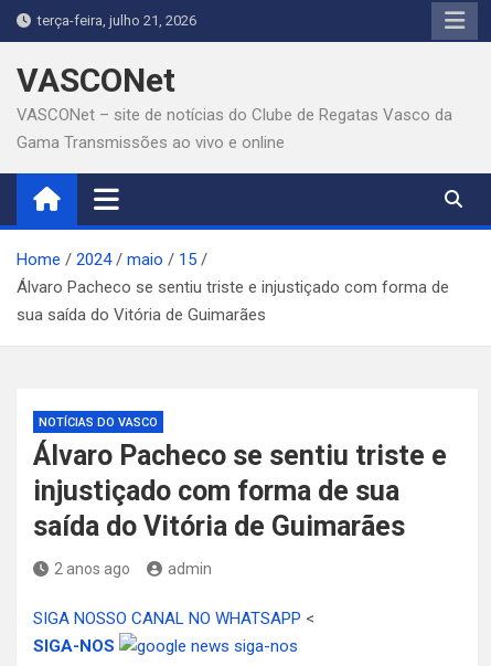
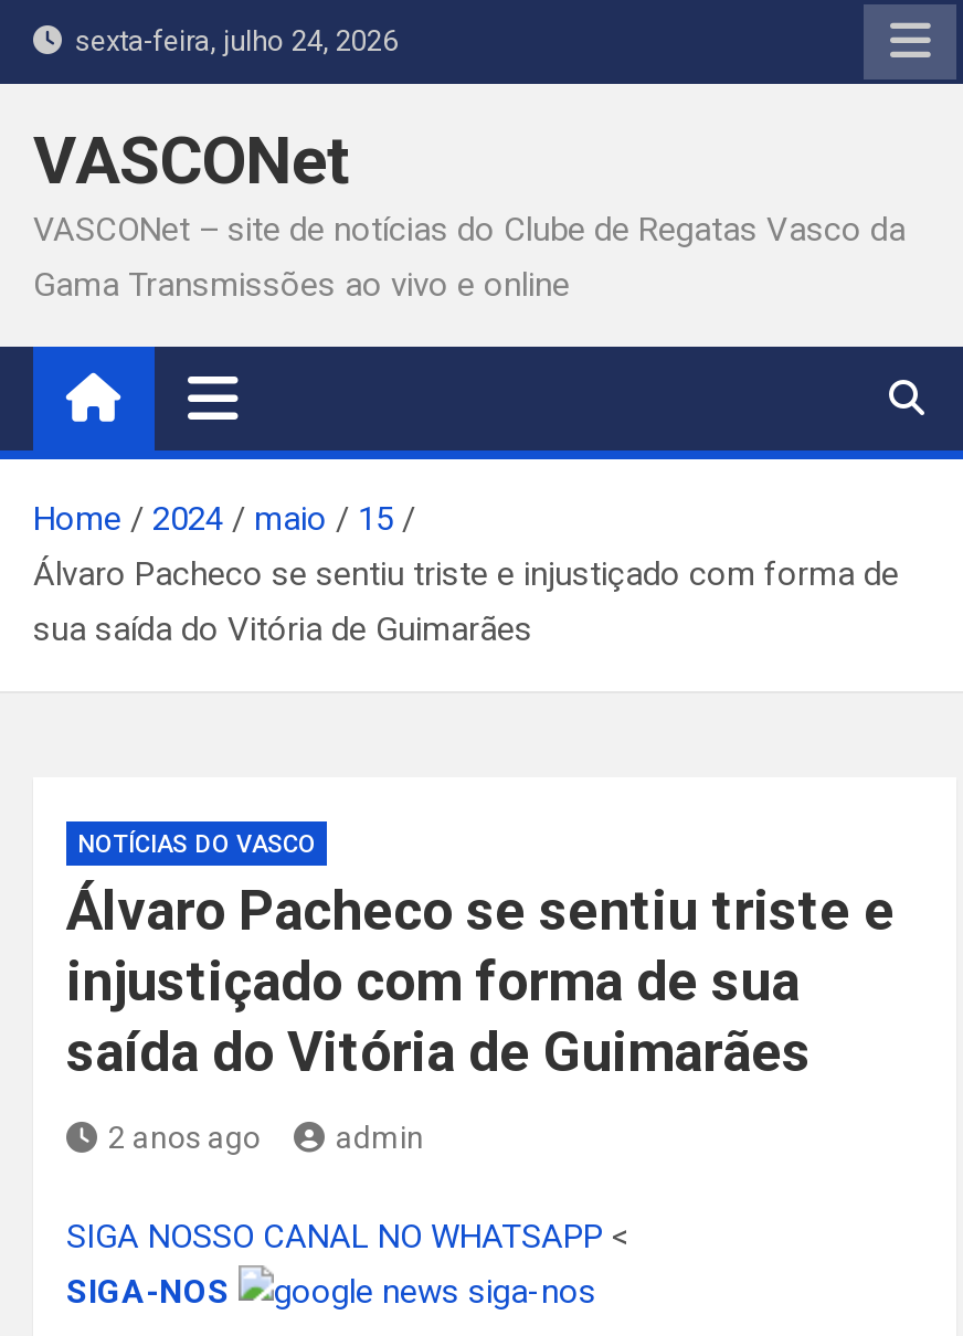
- terça-feira, julho 21, 2026
+ sexta-feira, julho 24, 2026
